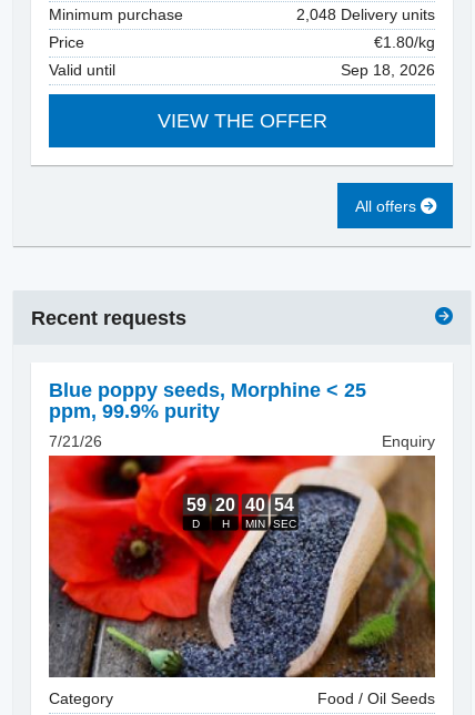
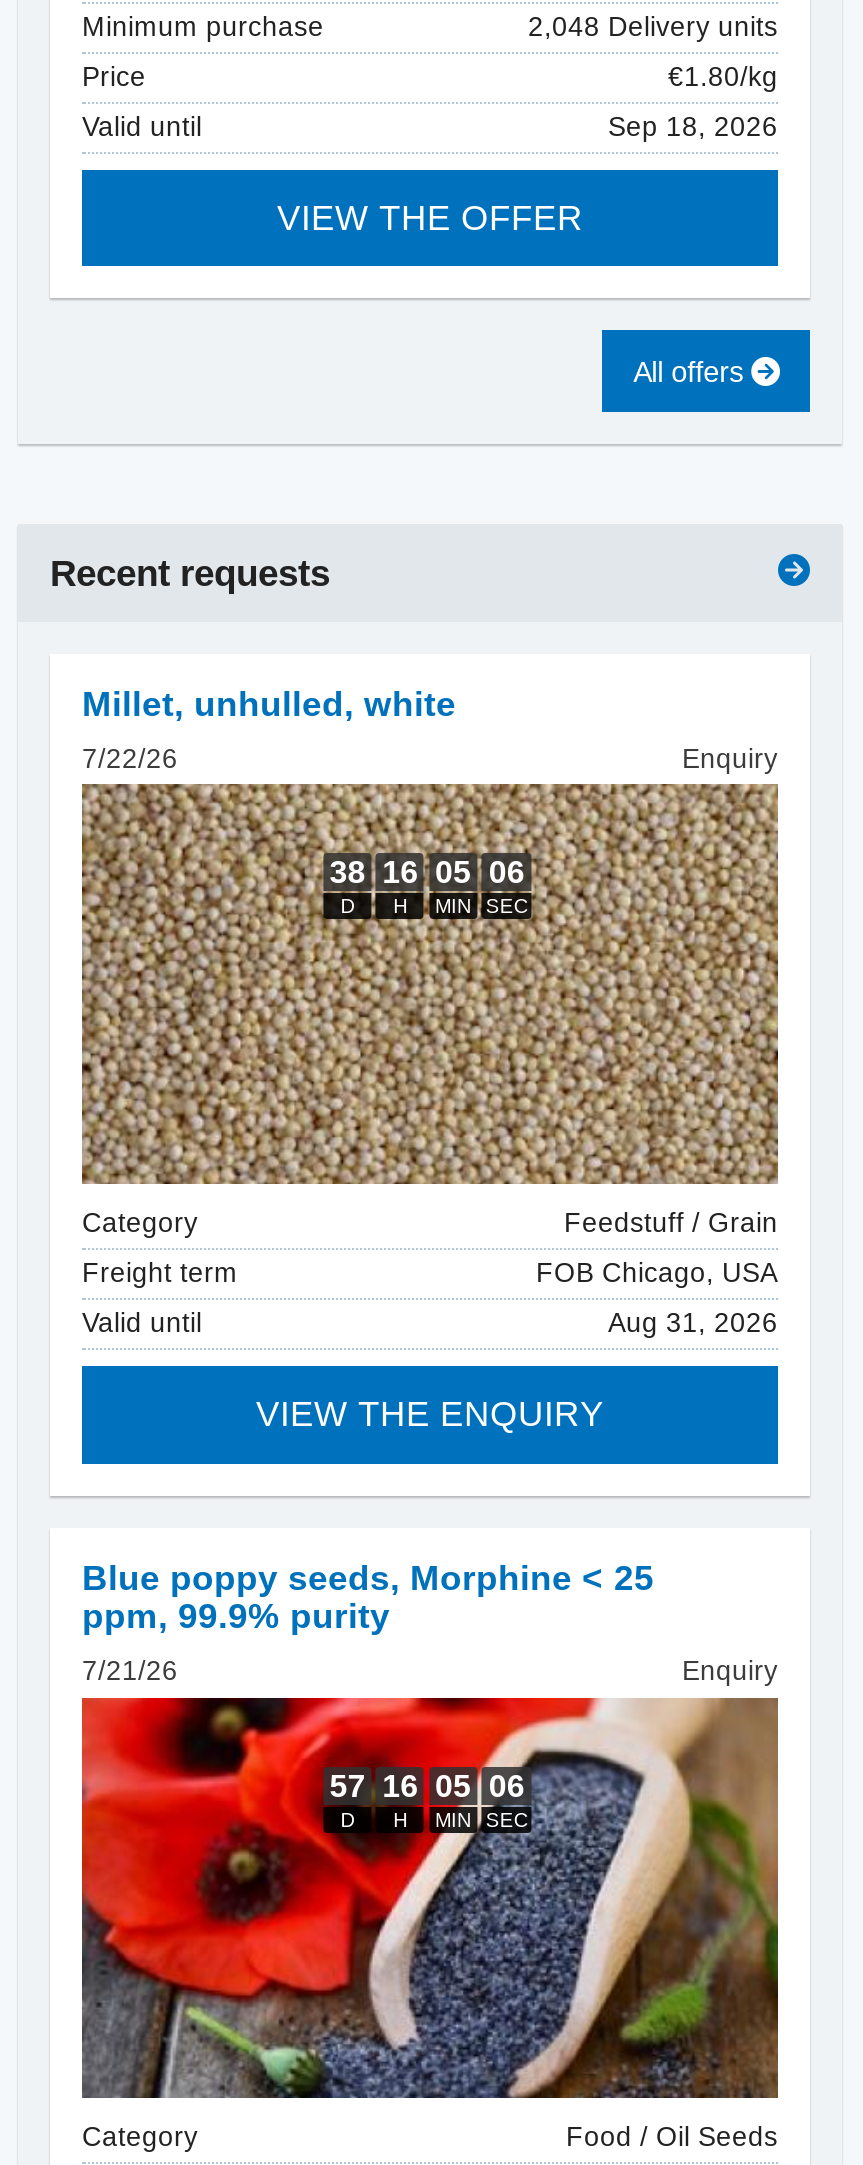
+ [image]
+ Category
+ Feedstuff / Grain
+ Freight term
+ FOB Chicago, USA
+ Valid until
+ Aug 31, 2026
+ VIEW THE ENQUIRY

+ Millet, unhulled, white
+ 7/22/26
+ Enquiry
